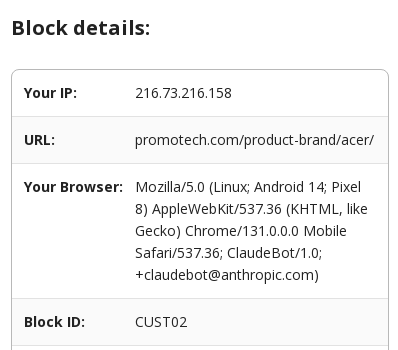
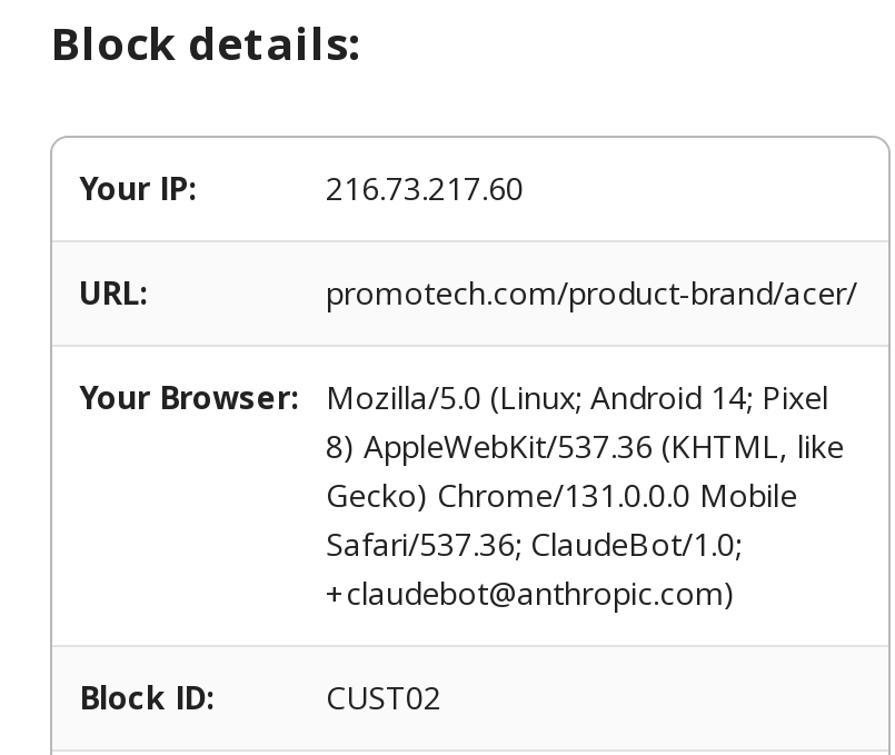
- 216.73.216.158
+ 216.73.217.60
